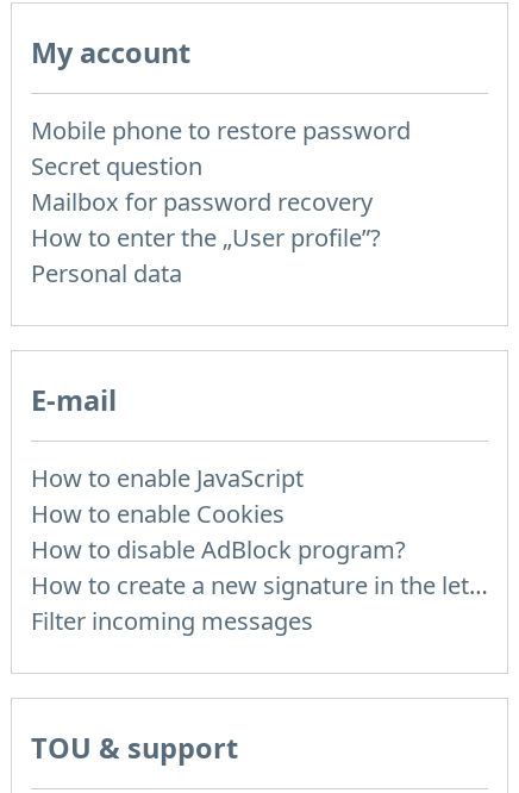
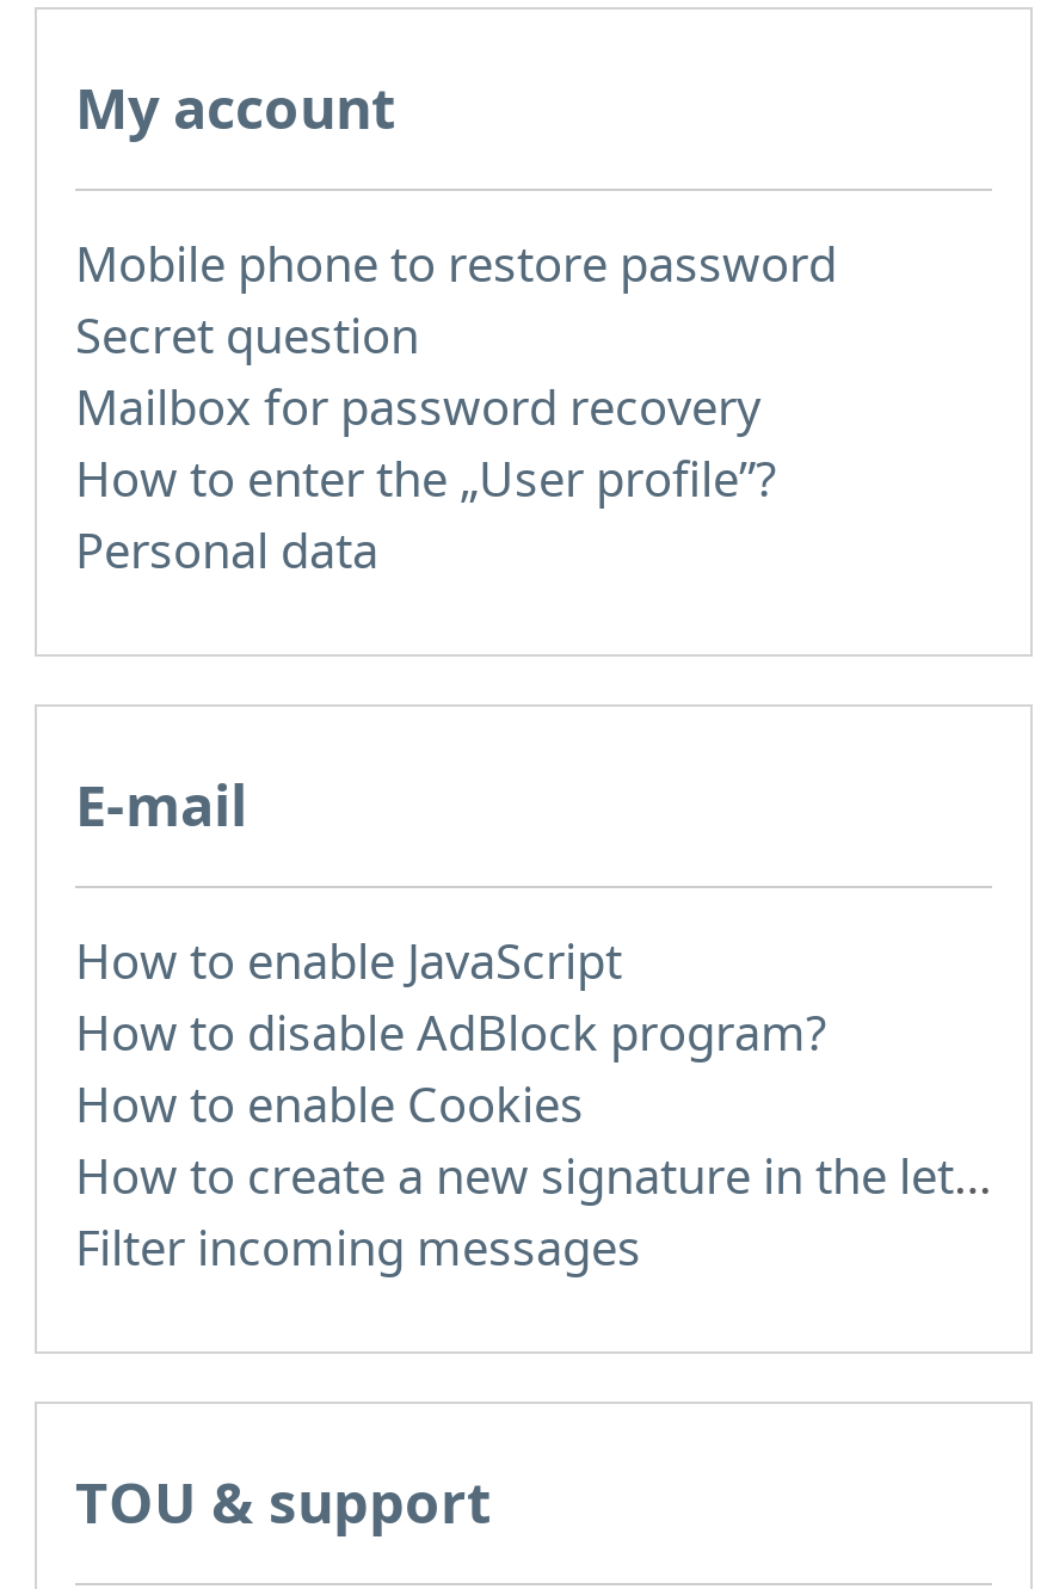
moved down: How to enable Cookies

moved up: How to disable AdBlock program?
